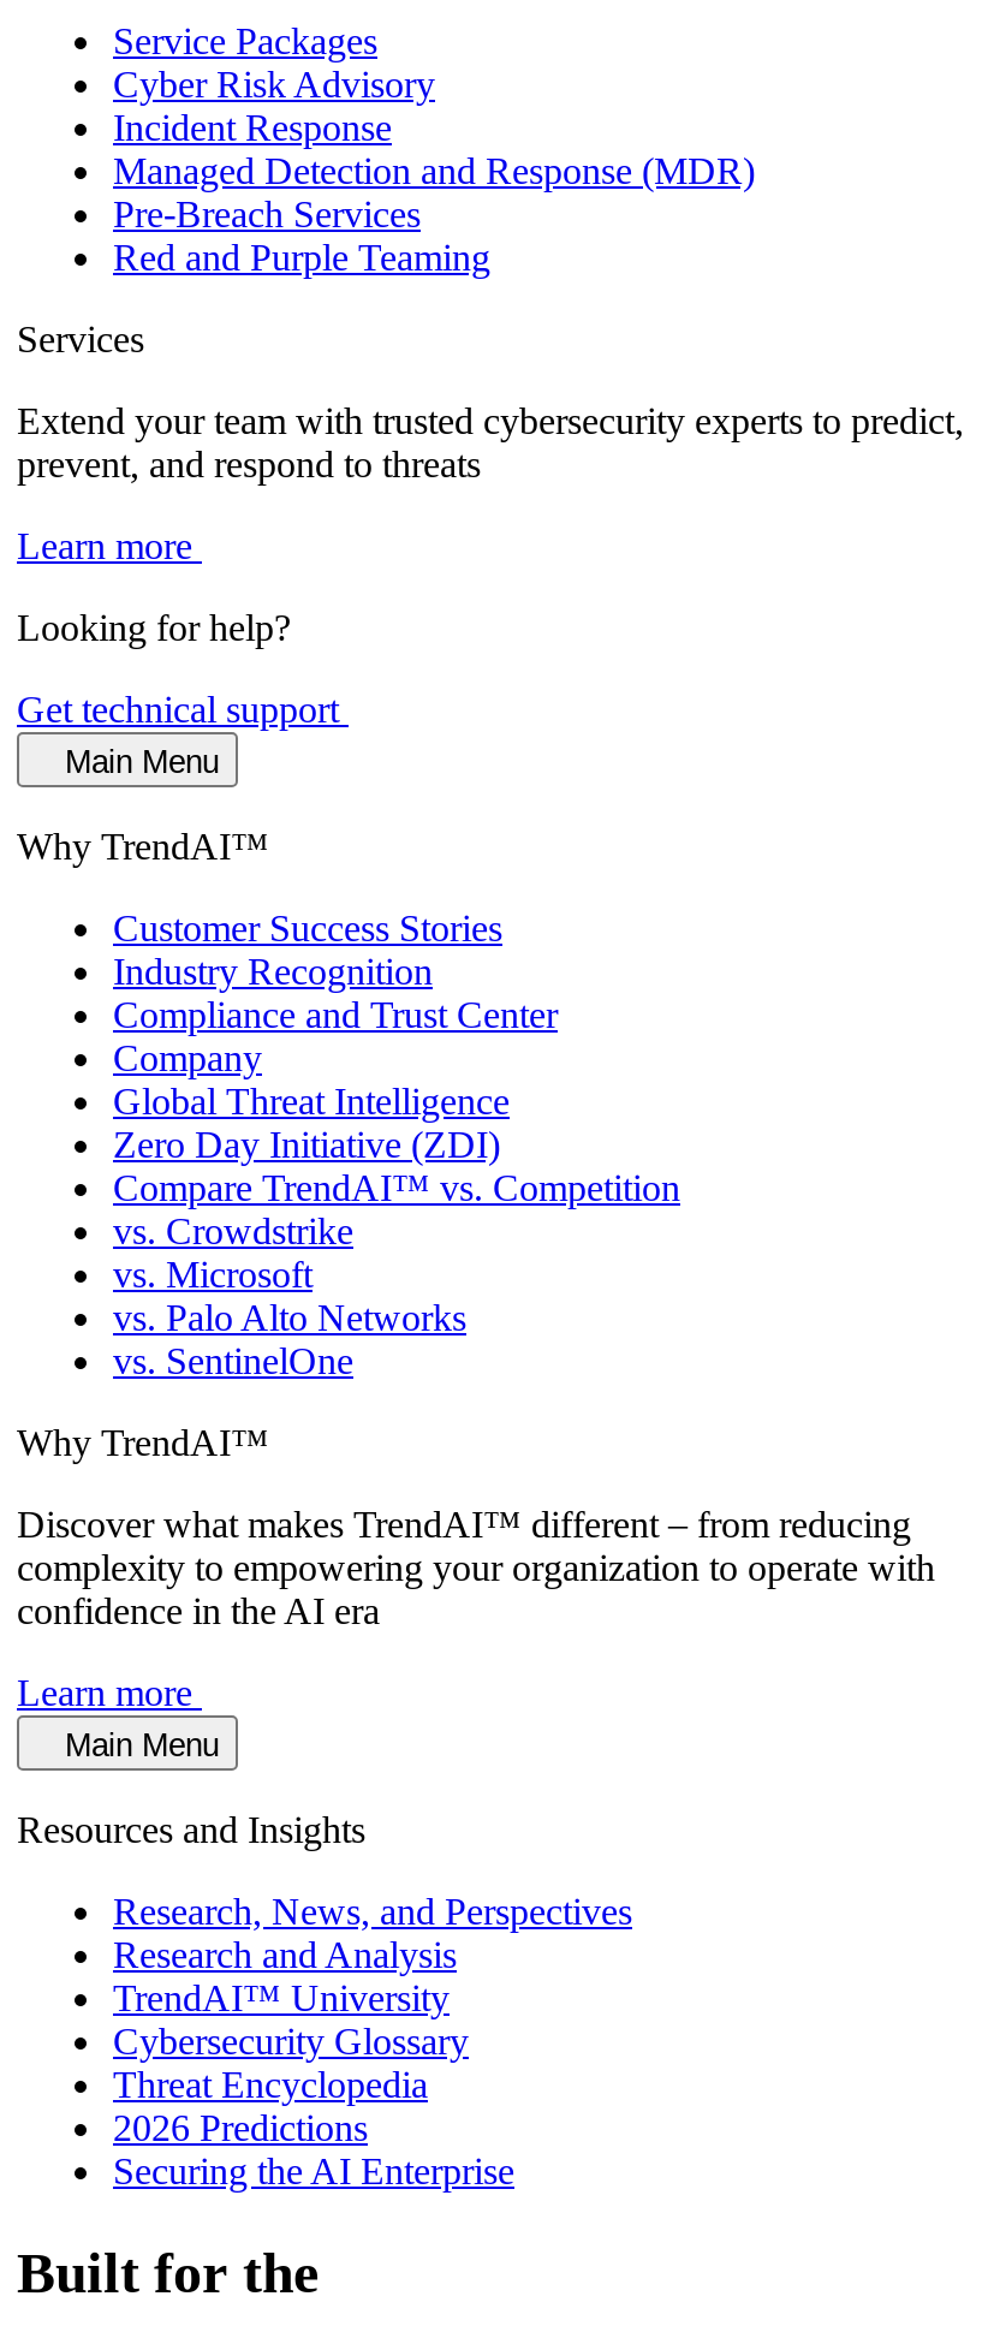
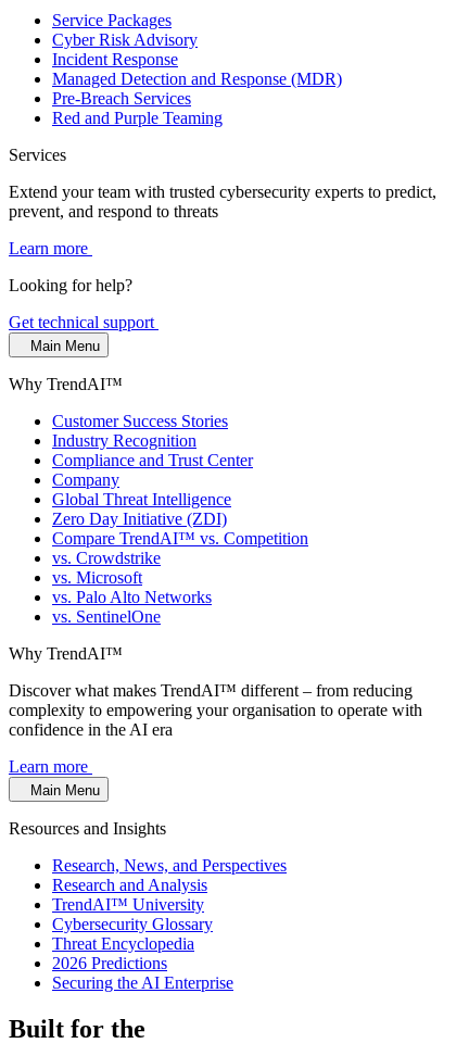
- complexity to empowering your organization to operate with
+ complexity to empowering your organisation to operate with
